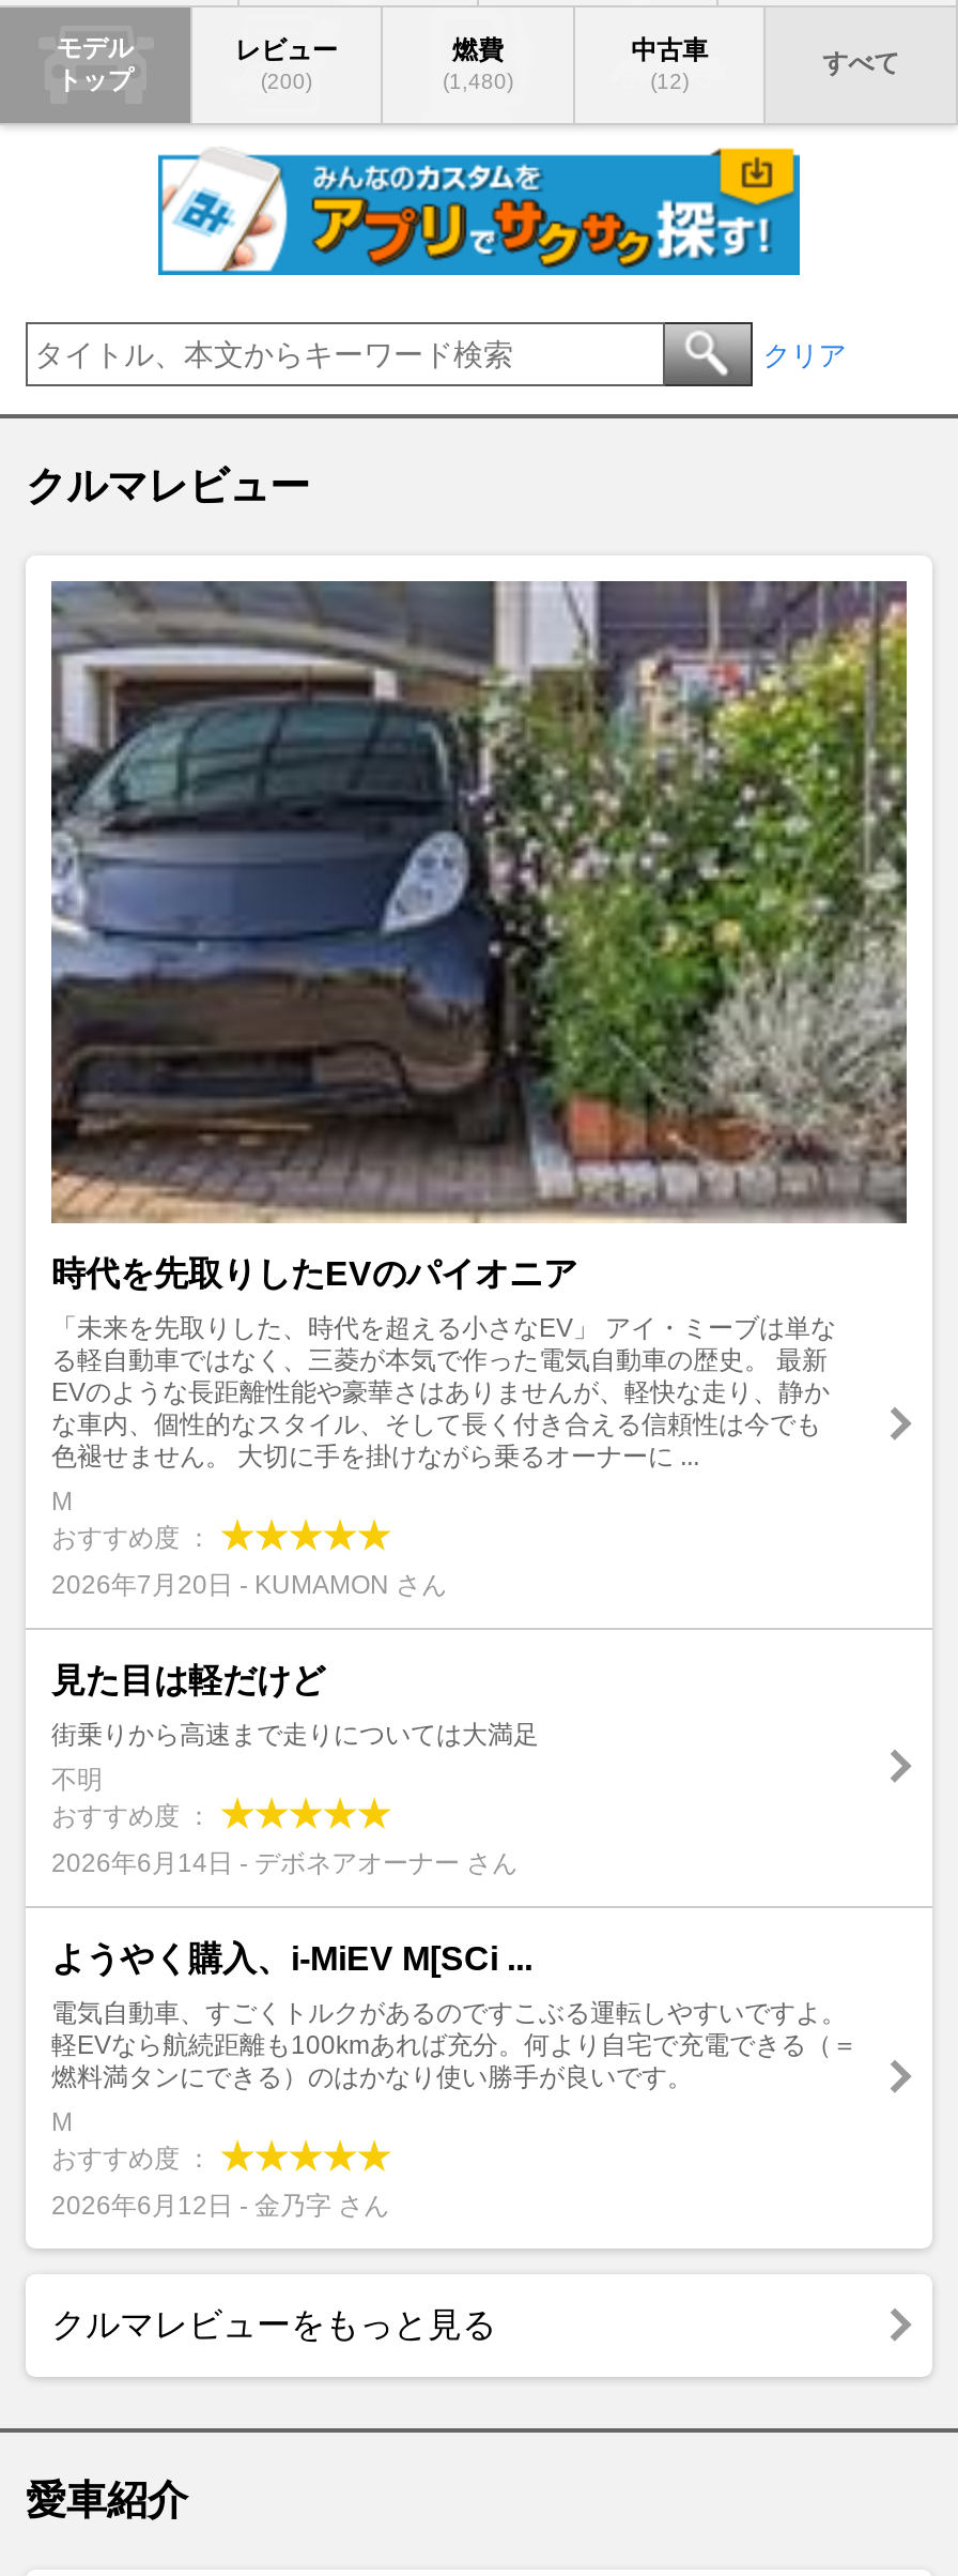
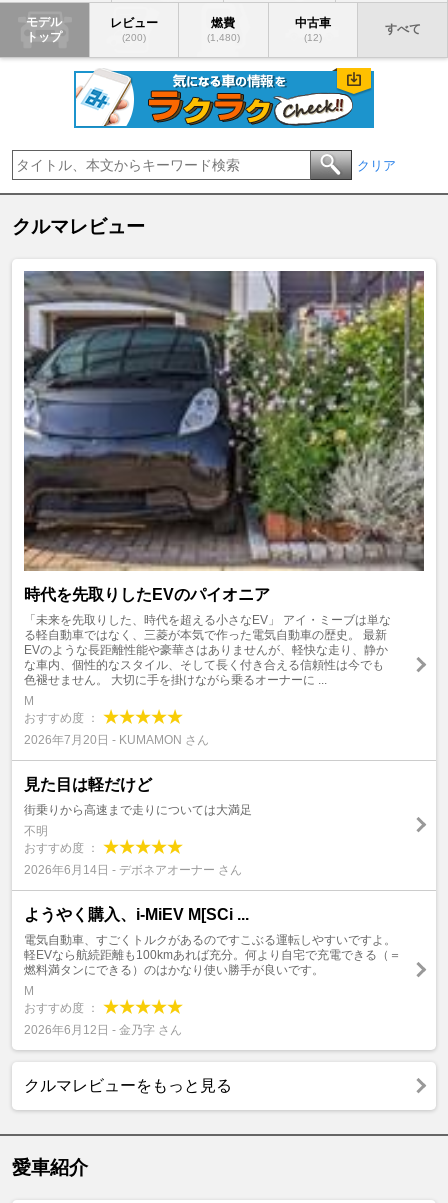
- [image]
+ [image]
